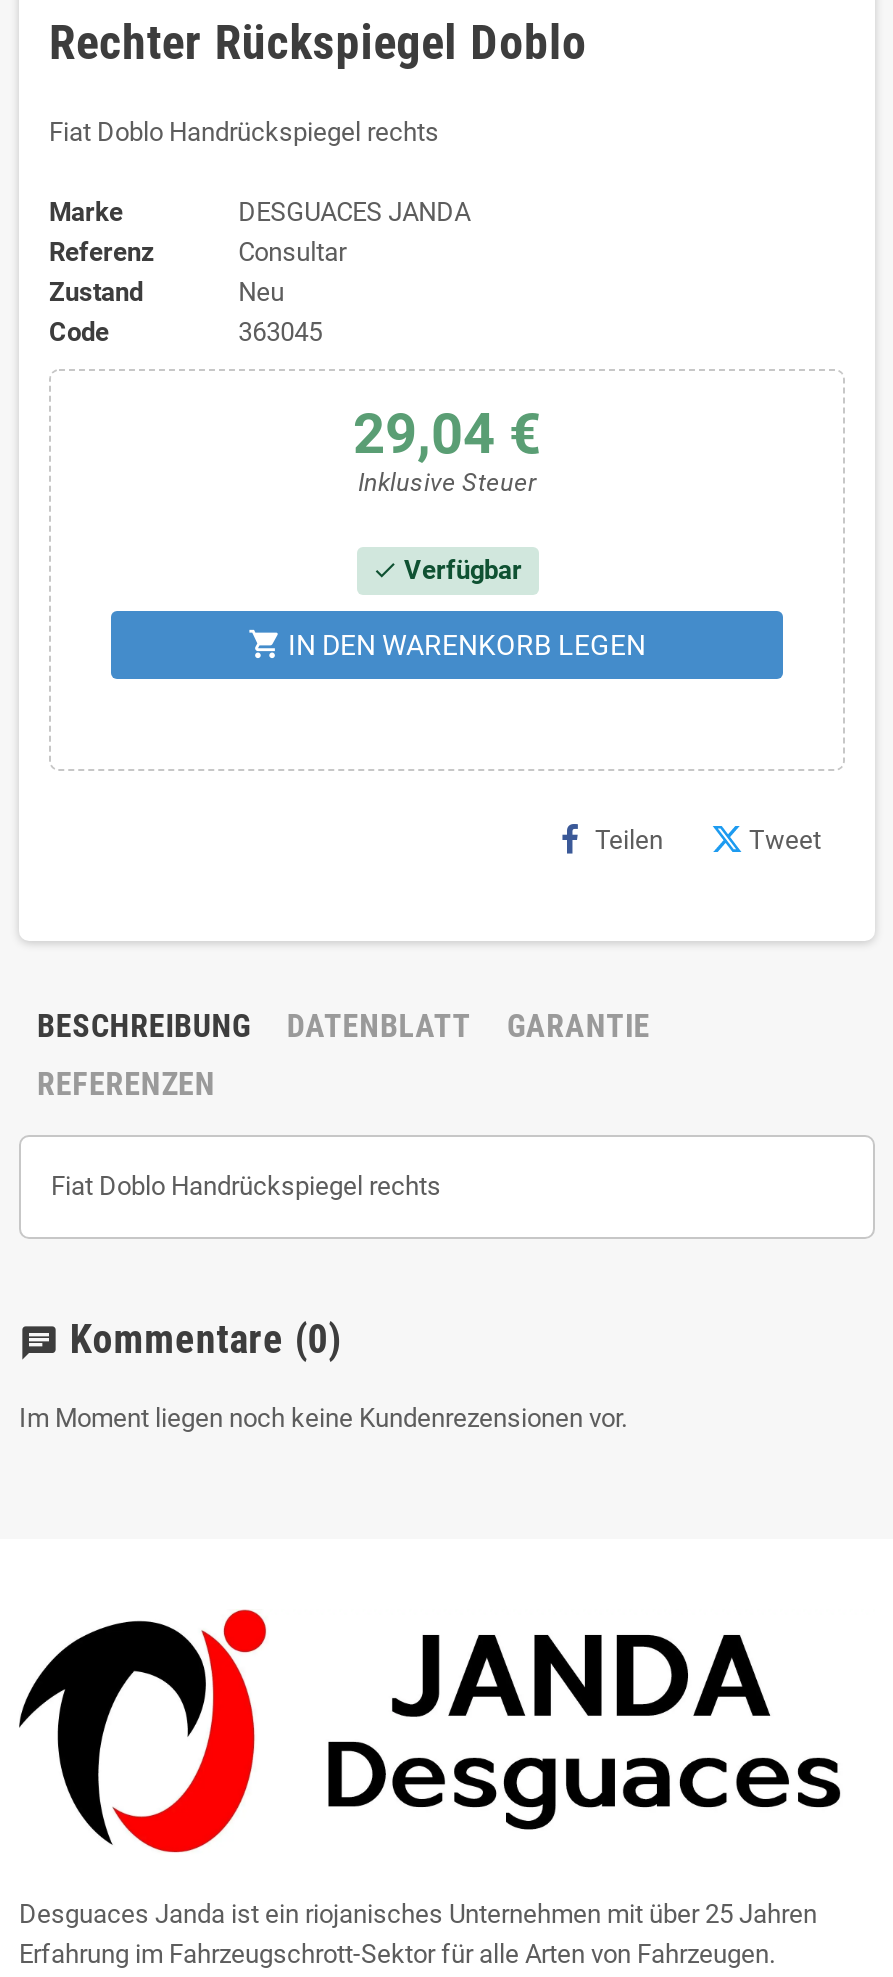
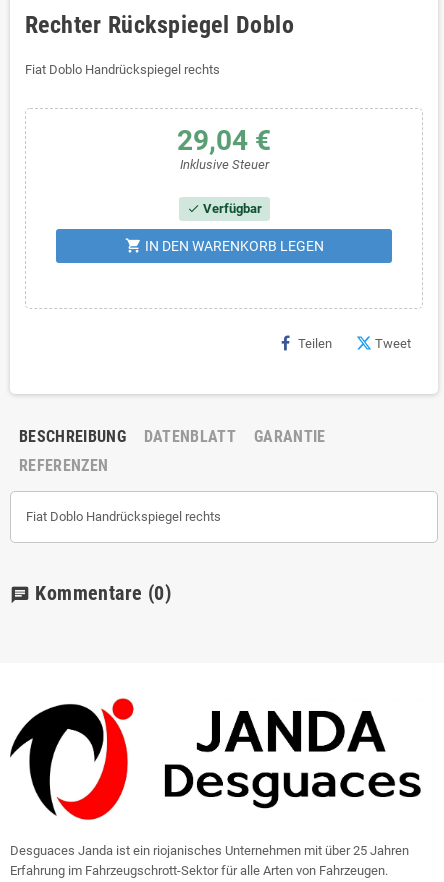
- Marke
- DESGUACES JANDA
- Referenz
- Consultar
- Zustand
- Neu
- Code
- 363045

- Im Moment liegen noch keine Kundenrezensionen vor.
